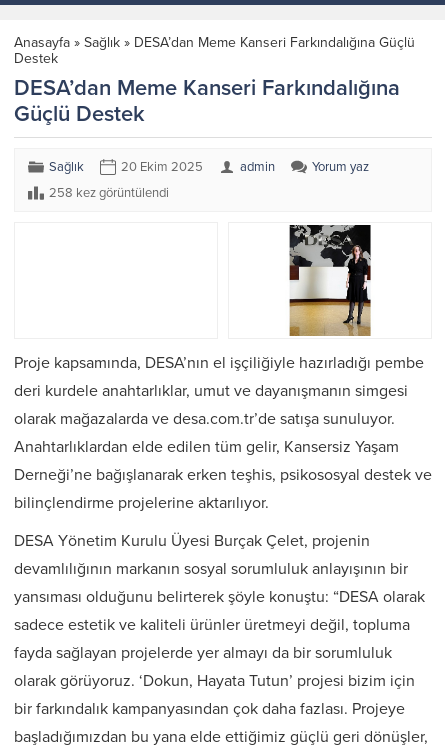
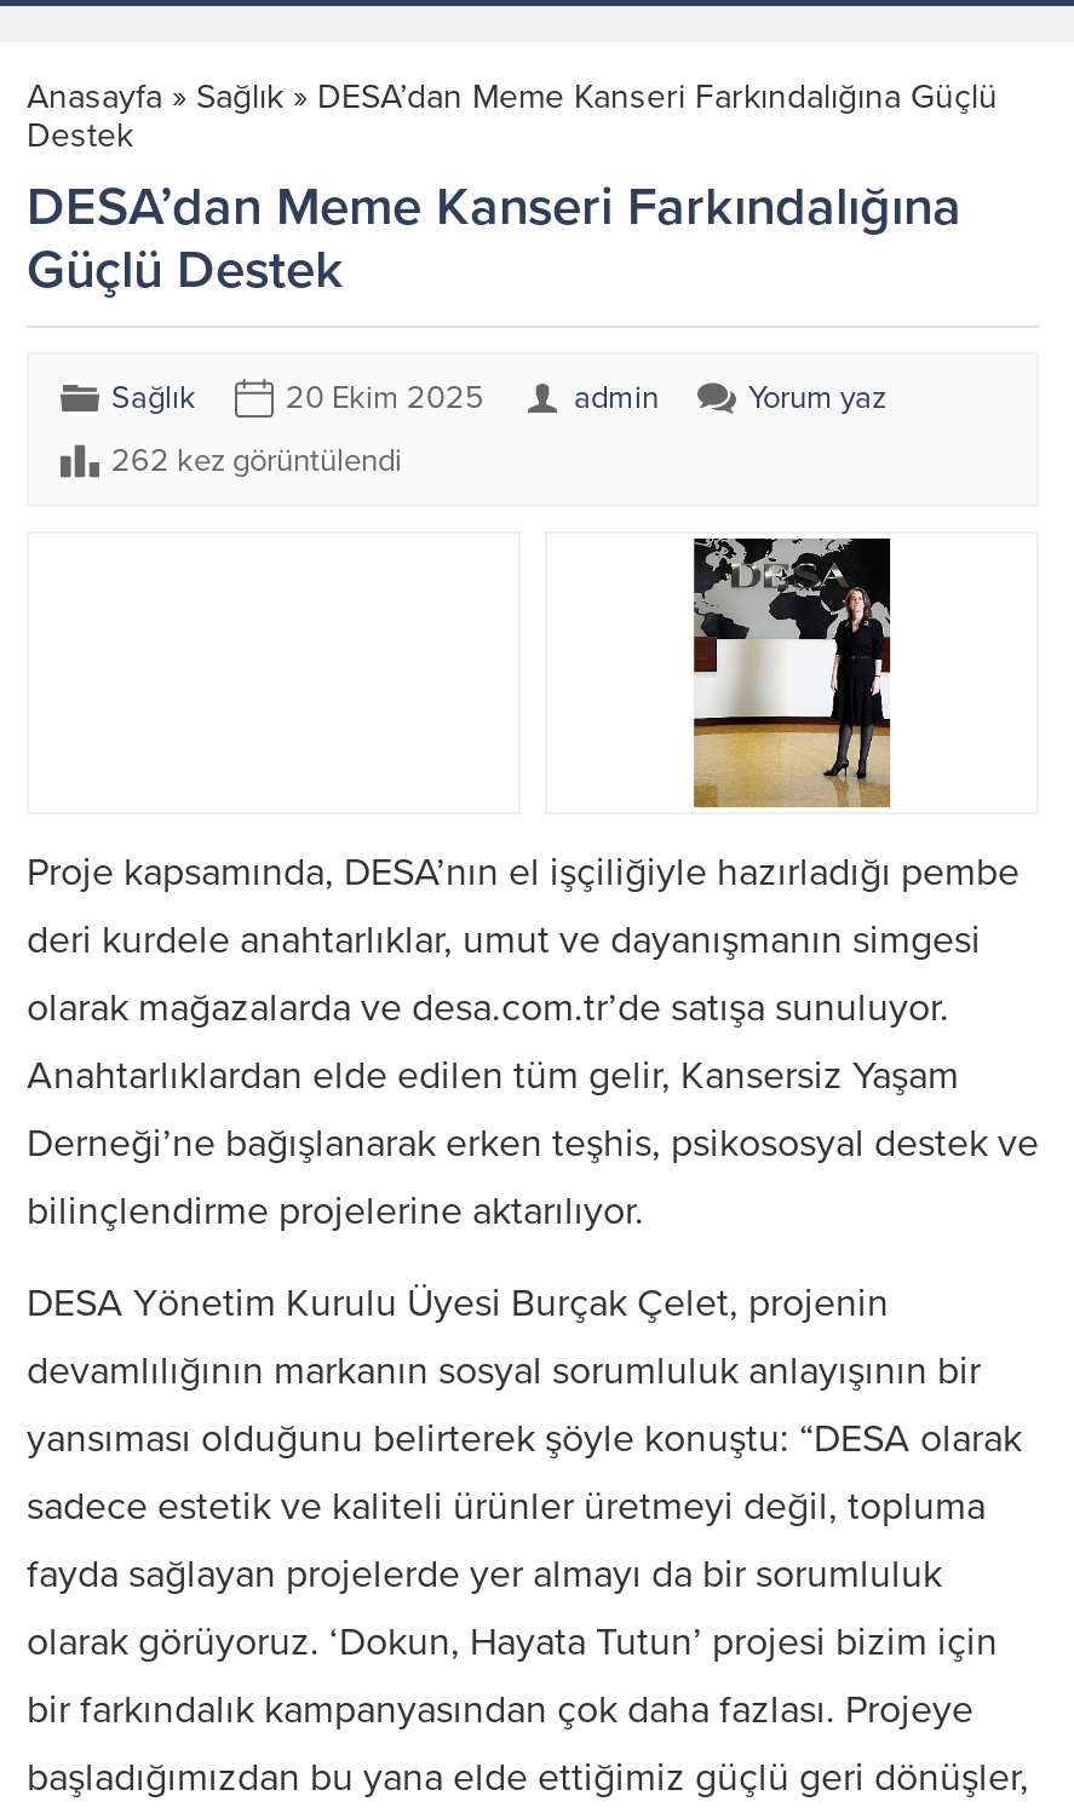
- 258 kez görüntülendi
+ 262 kez görüntülendi
